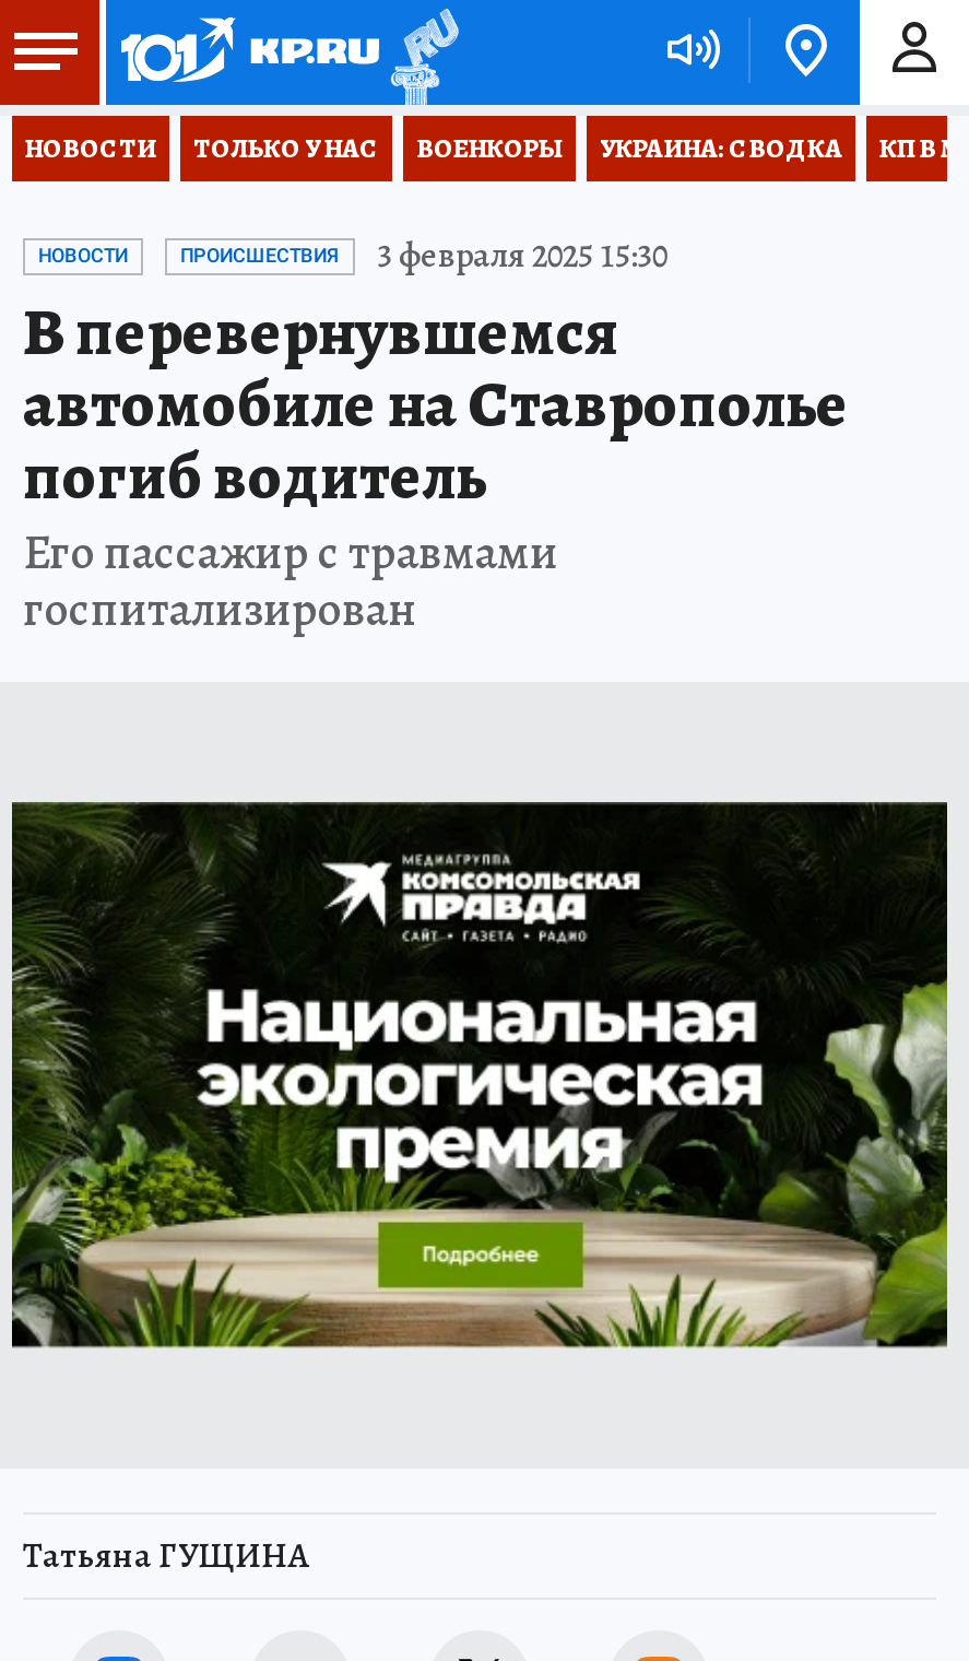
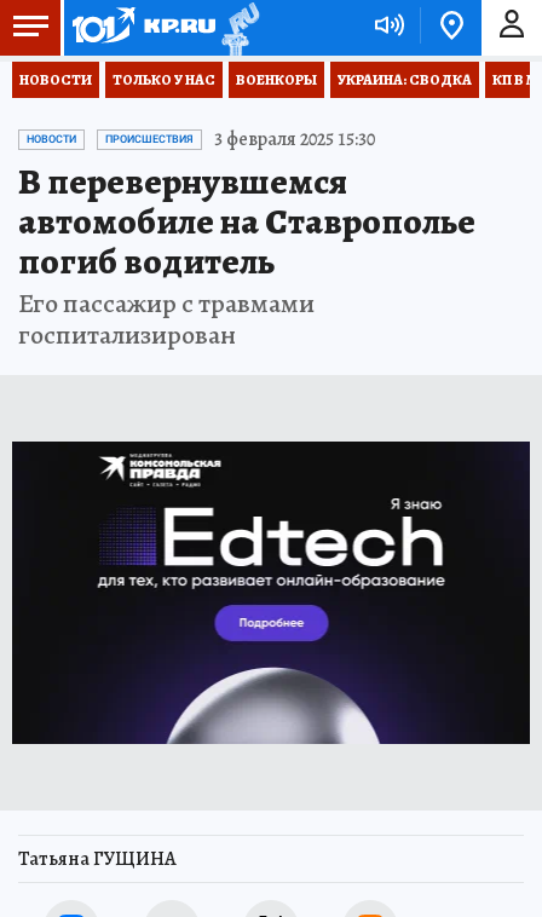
- [image]
+ [image]
